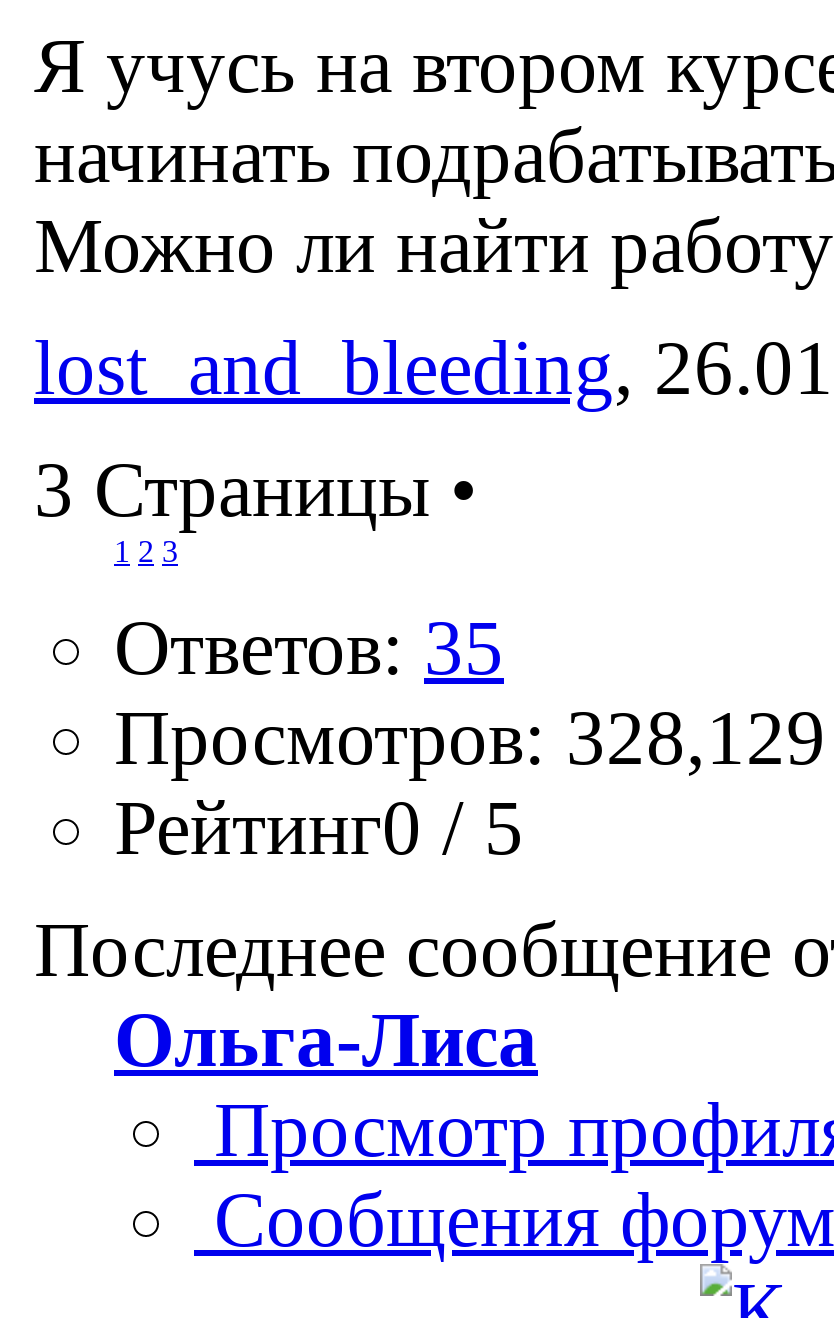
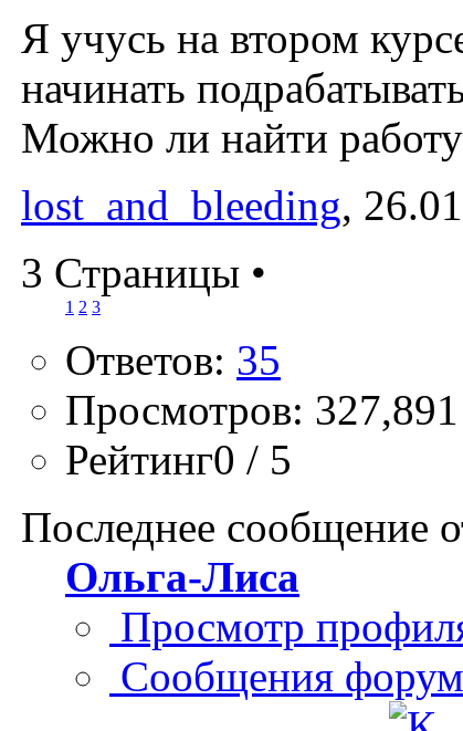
- Просмотров: 328,129
+ Просмотров: 327,891
